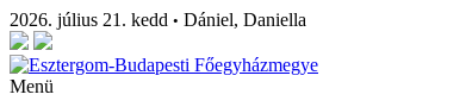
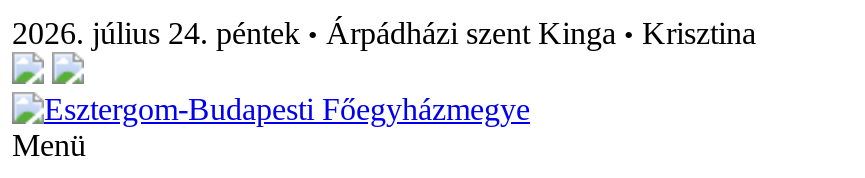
- 2026. július 21. kedd • Dániel, Daniella
+ 2026. július 24. péntek • Árpádházi szent Kinga • Krisztina
